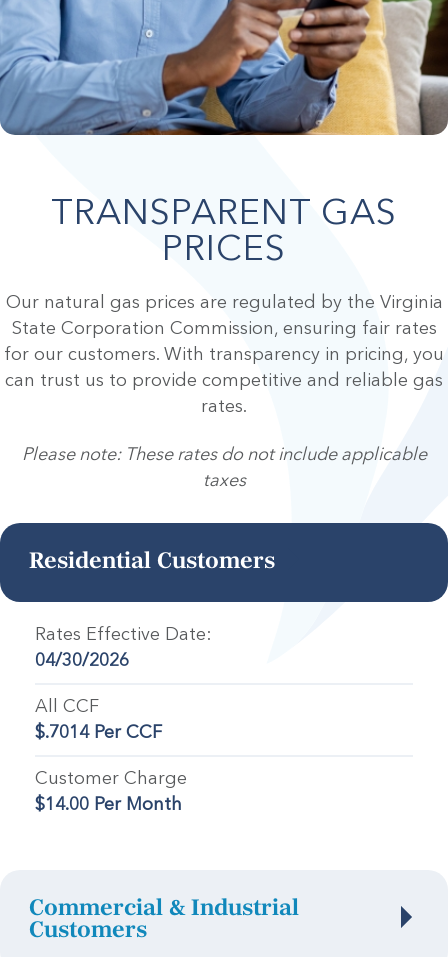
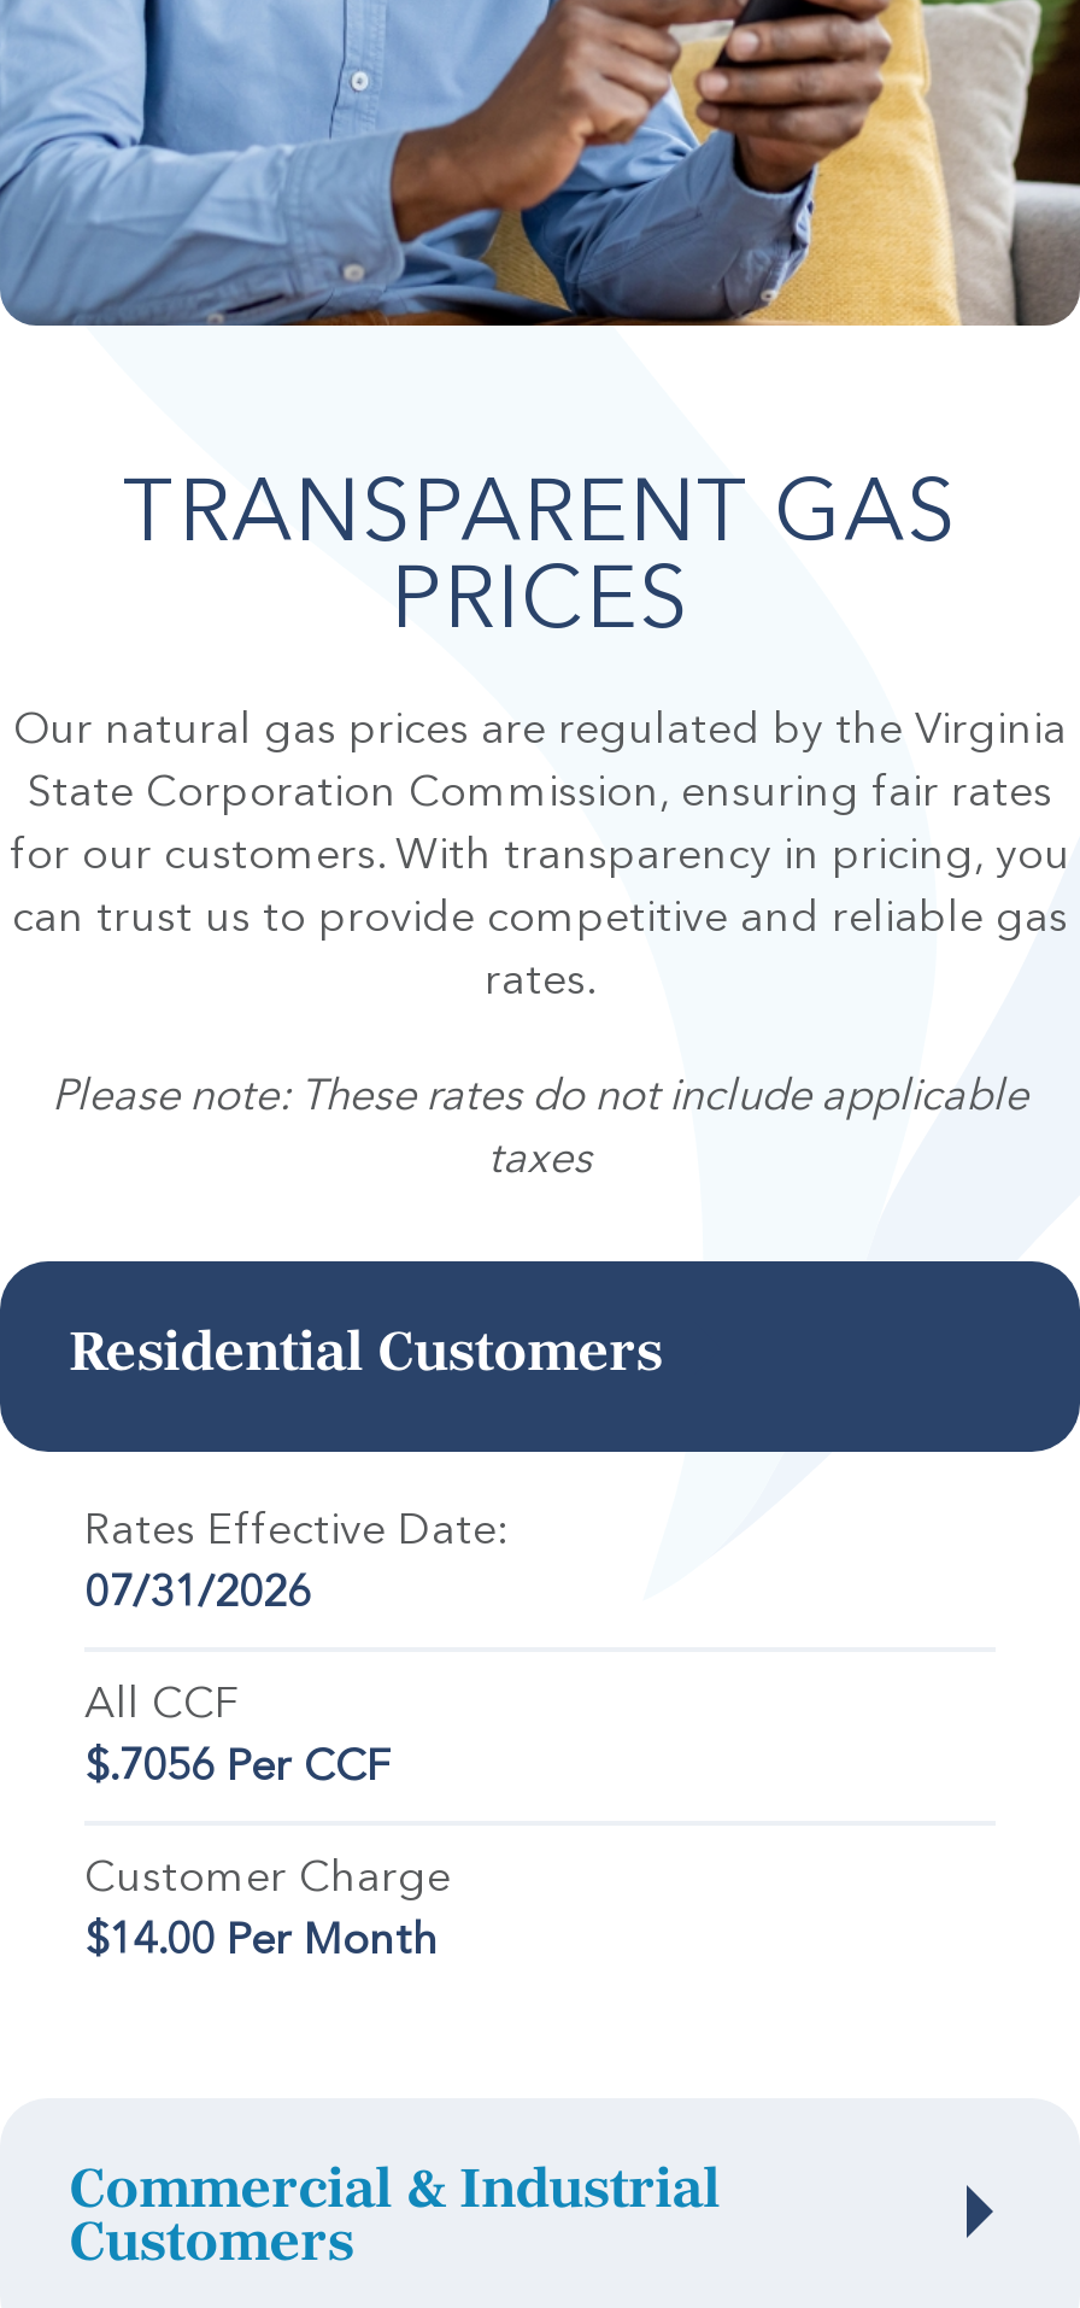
- 04/30/2026
+ 07/31/2026

- $.7014 Per CCF
+ $.7056 Per CCF
